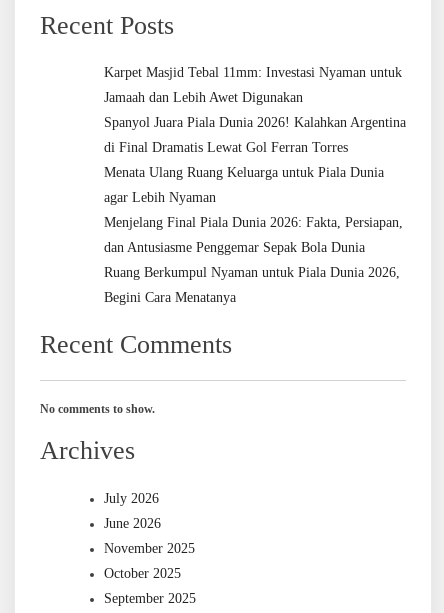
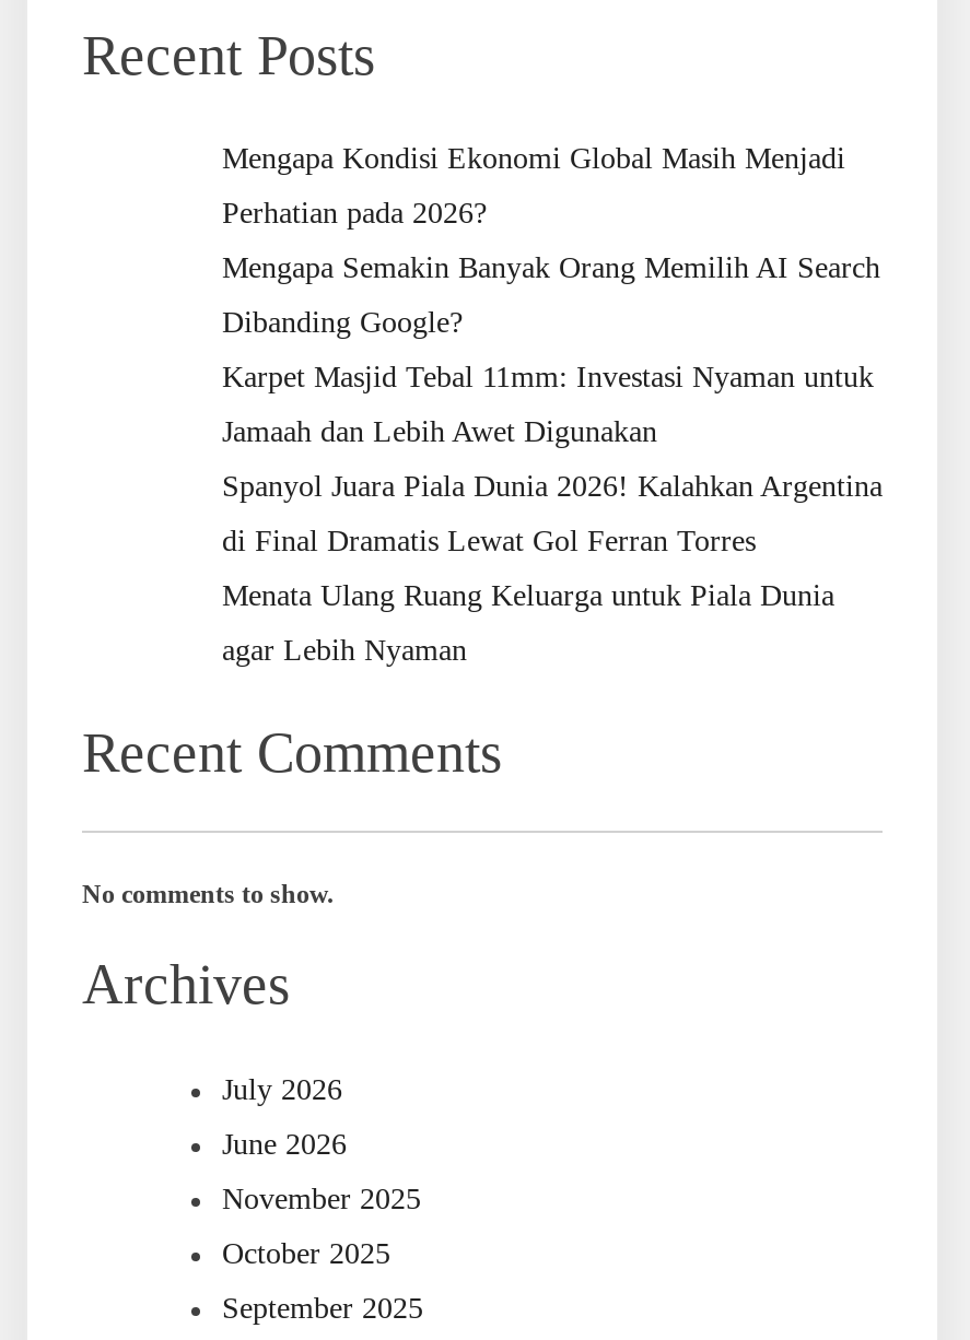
+ Mengapa Kondisi Ekonomi Global Masih Menjadi
+ Perhatian pada 2026?
+ Mengapa Semakin Banyak Orang Memilih AI Search
+ Dibanding Google?

moved down: Karpet Masjid Tebal 11mm: Investasi Nyaman untuk | Jamaah dan Lebih Awet Digunakan | Spanyol Juara Piala Dunia 2026! Kalahkan Argentina | di Final Dramatis Lewat Gol Ferran Torres | Menata Ulang Ruang Keluarga untuk Piala Dunia | agar Lebih Nyaman

- Menjelang Final Piala Dunia 2026: Fakta, Persiapan,
- dan Antusiasme Penggemar Sepak Bola Dunia
- Ruang Berkumpul Nyaman untuk Piala Dunia 2026,
- Begini Cara Menatanya
